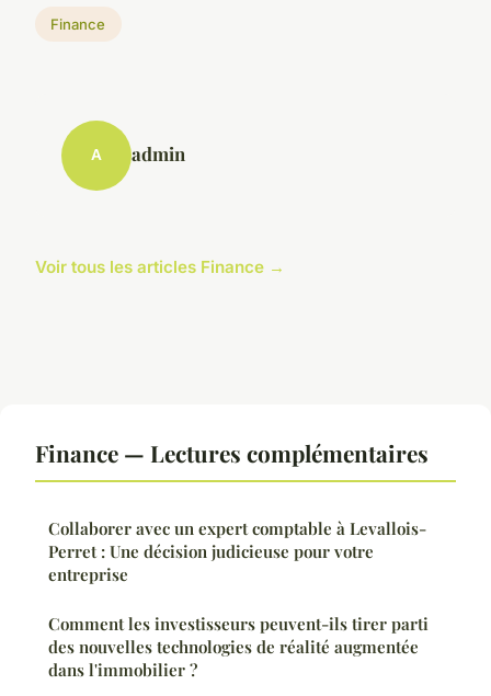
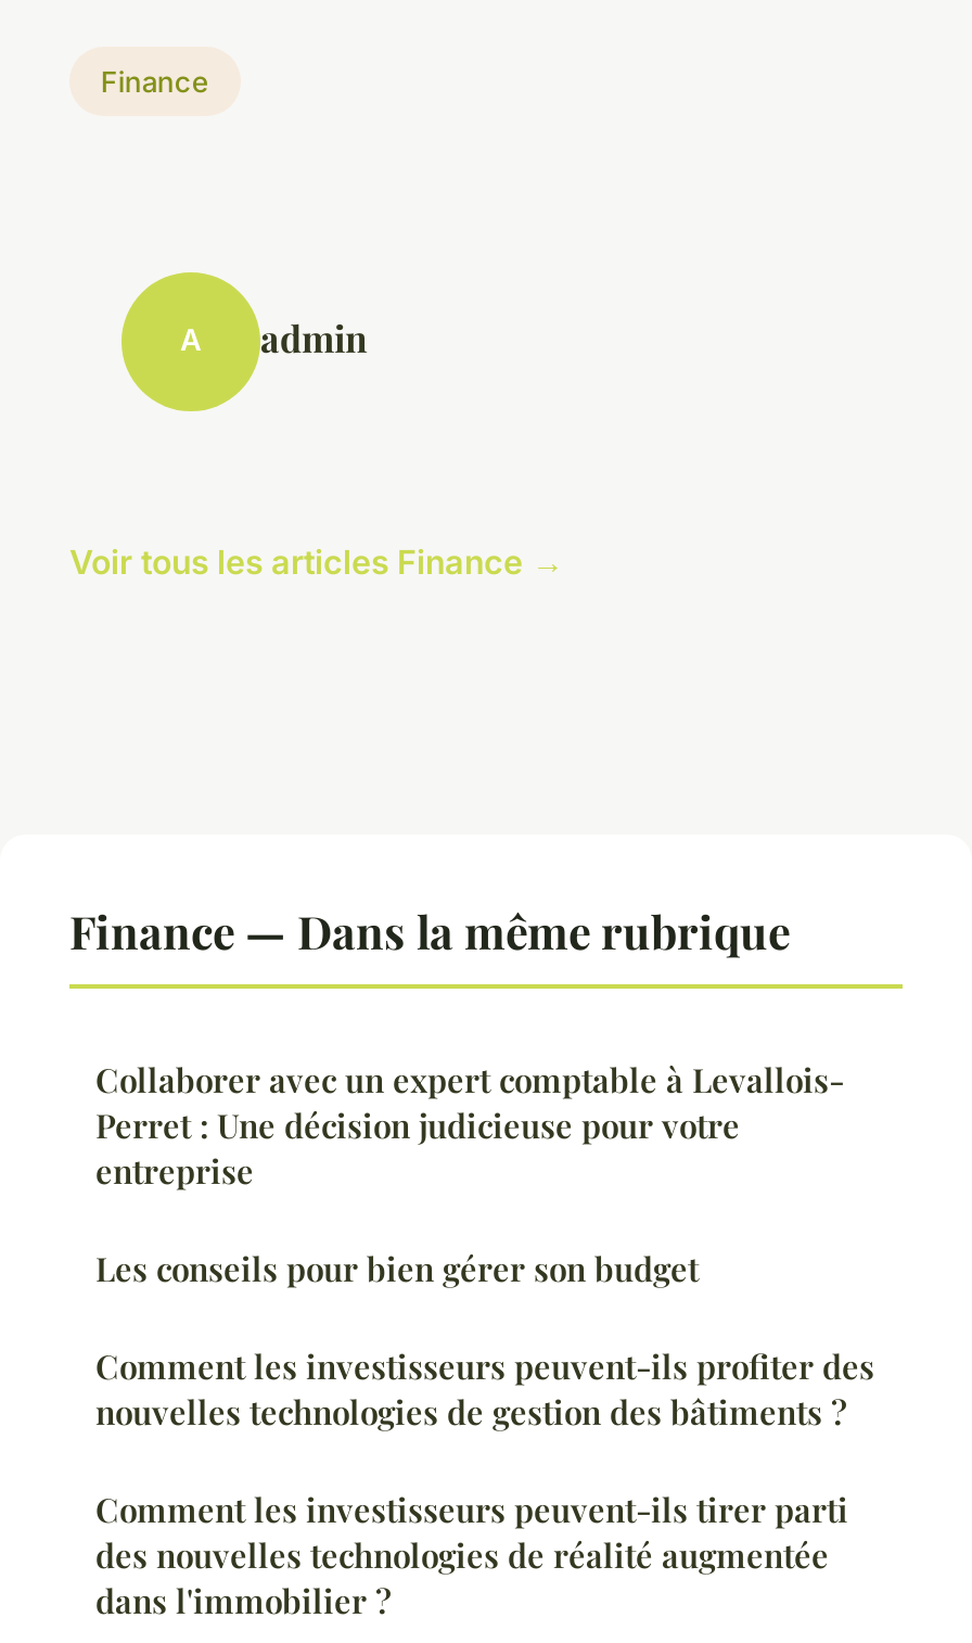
- Finance — Lectures complémentaires
+ Finance — Dans la même rubrique

+ Les conseils pour bien gérer son budget
+ Comment les investisseurs peuvent-ils profiter des
+ nouvelles technologies de gestion des bâtiments ?
